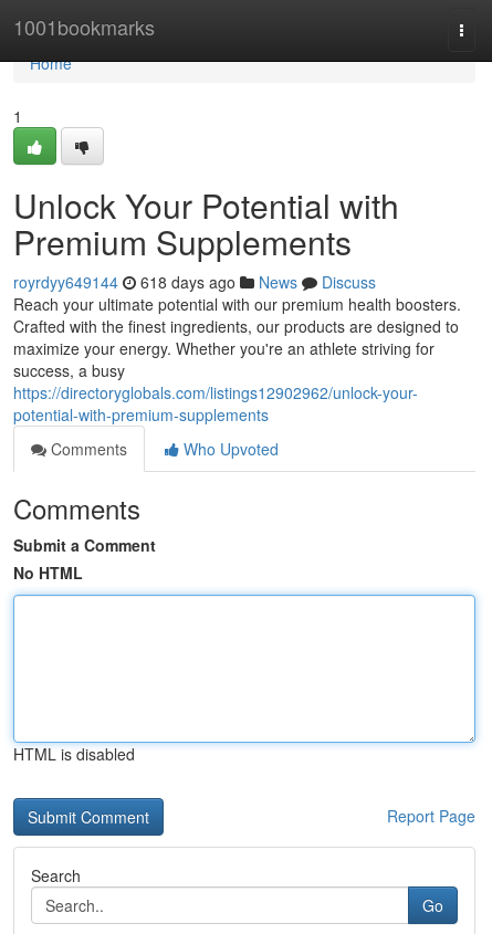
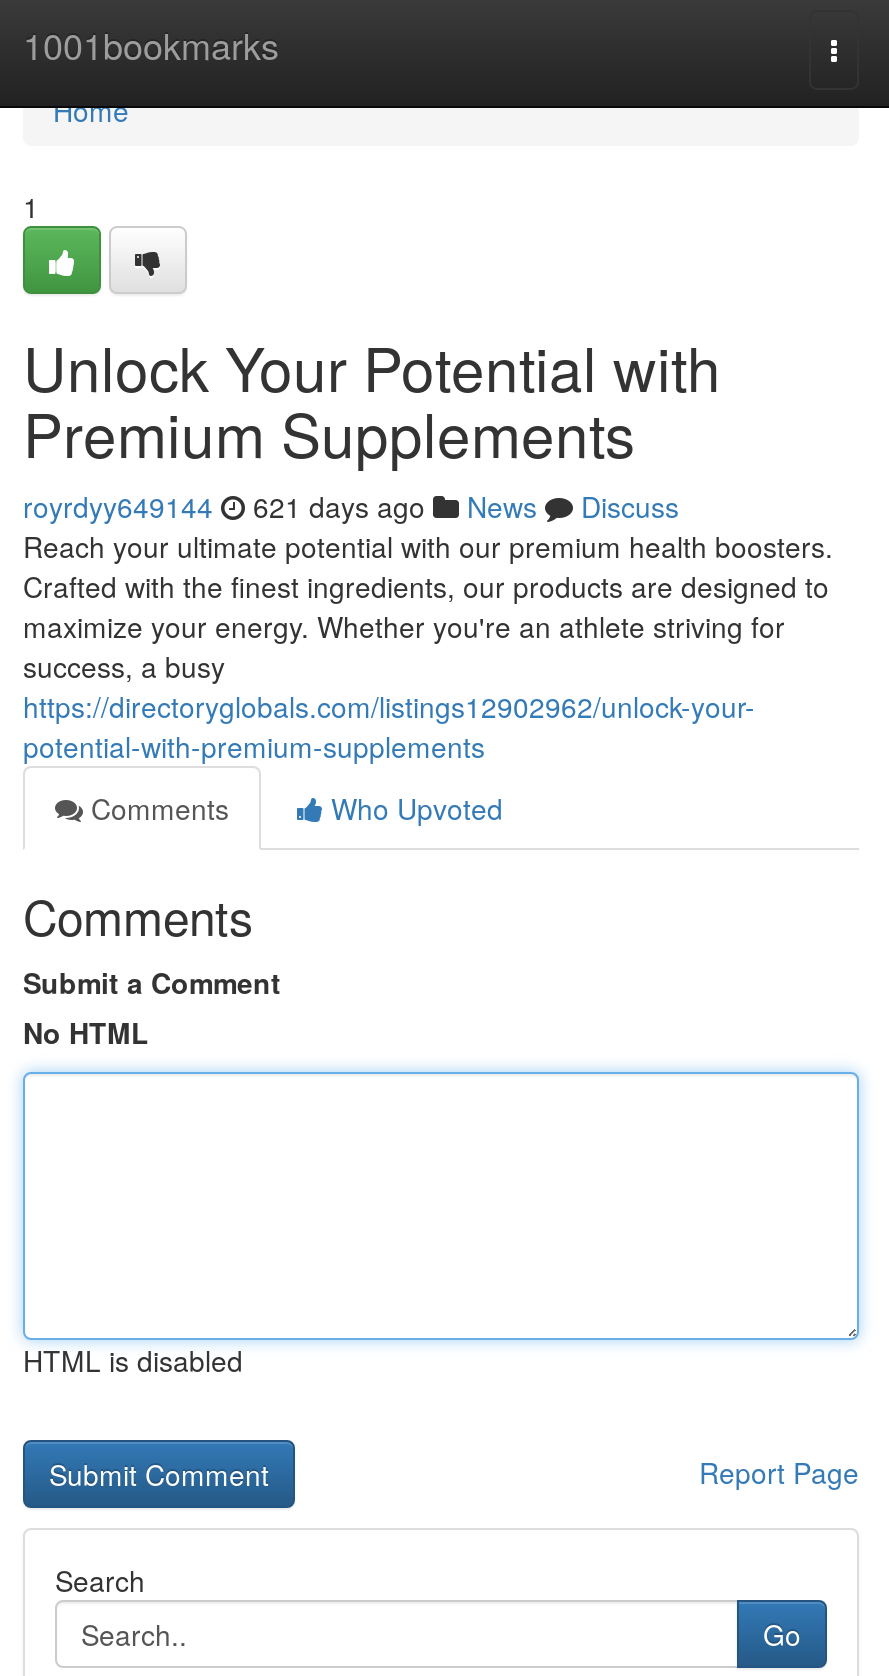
- royrdyy649144 618 days ago News Discuss
+ royrdyy649144 621 days ago News Discuss
